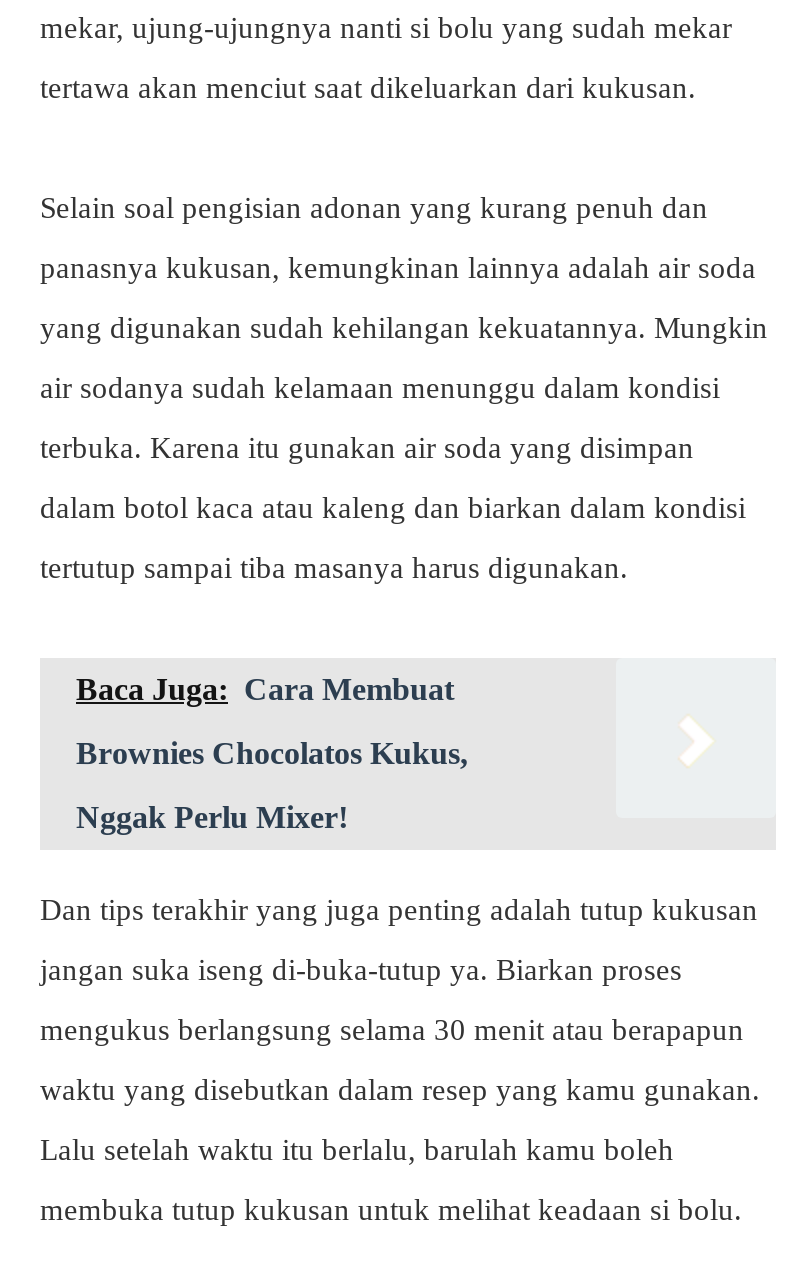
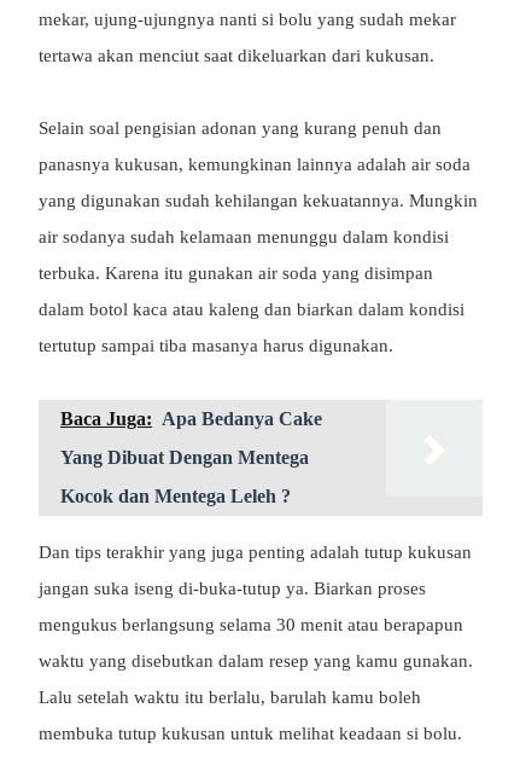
- Baca Juga: Cara Membuat
+ Baca Juga: Apa Bedanya Cake

- Brownies Chocolatos Kukus,
+ Yang Dibuat Dengan Mentega

- Nggak Perlu Mixer!
+ Kocok dan Mentega Leleh ?
